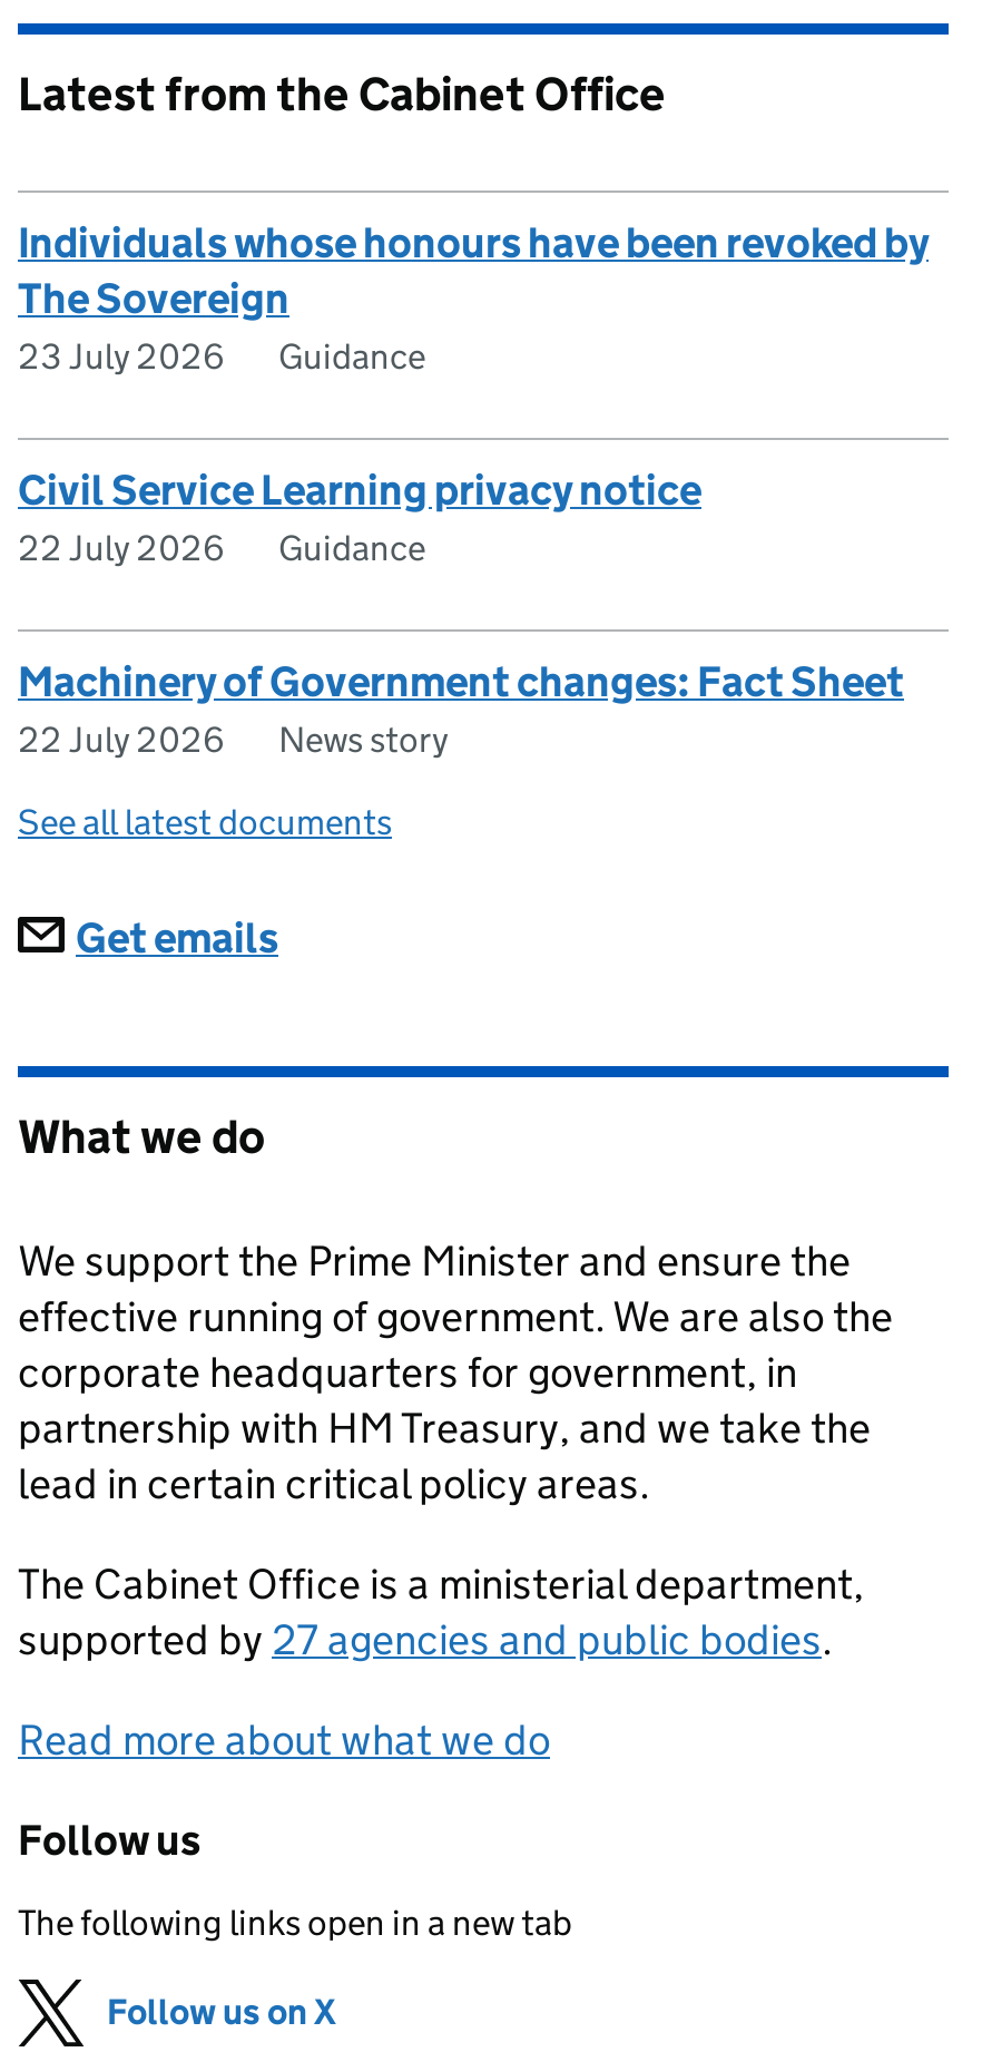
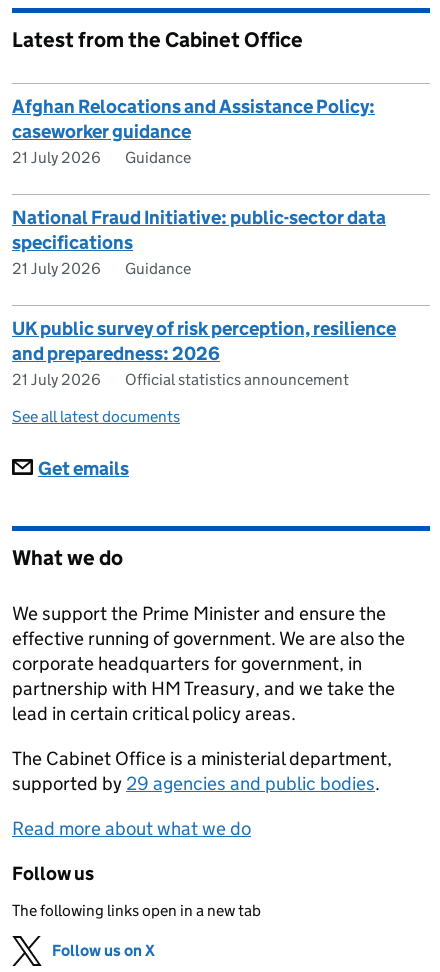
- Individuals whose honours have been revoked by
- The Sovereign
- 23 July 2026
+ Afghan Relocations and Assistance Policy:
+ caseworker guidance
+ 21 July 2026

- Civil Service Learning privacy notice
- 22 July 2026
+ National Fraud Initiative: public-sector data
+ specifications
+ 21 July 2026

- Machinery of Government changes: Fact Sheet
- 22 July 2026
- News story
+ UK public survey of risk perception, resilience
+ and preparedness: 2026
+ 21 July 2026
+ Official statistics announcement

- supported by 27 agencies and public bodies.
+ supported by 29 agencies and public bodies.
